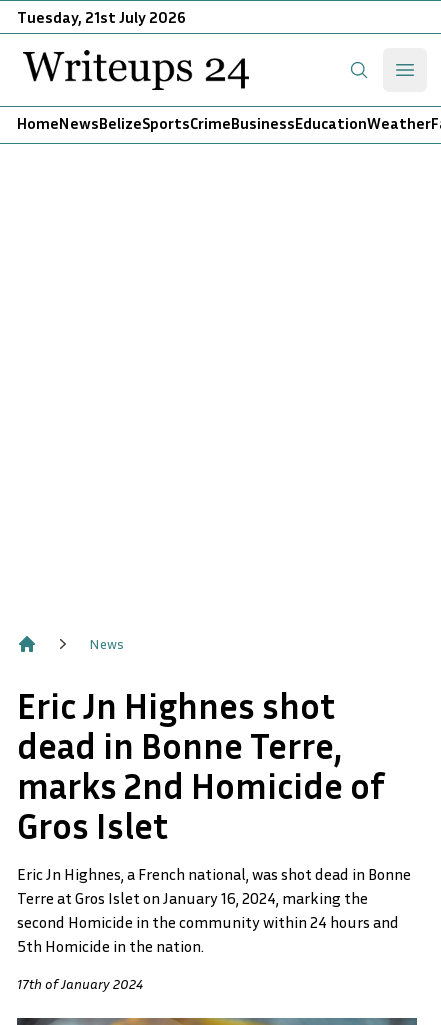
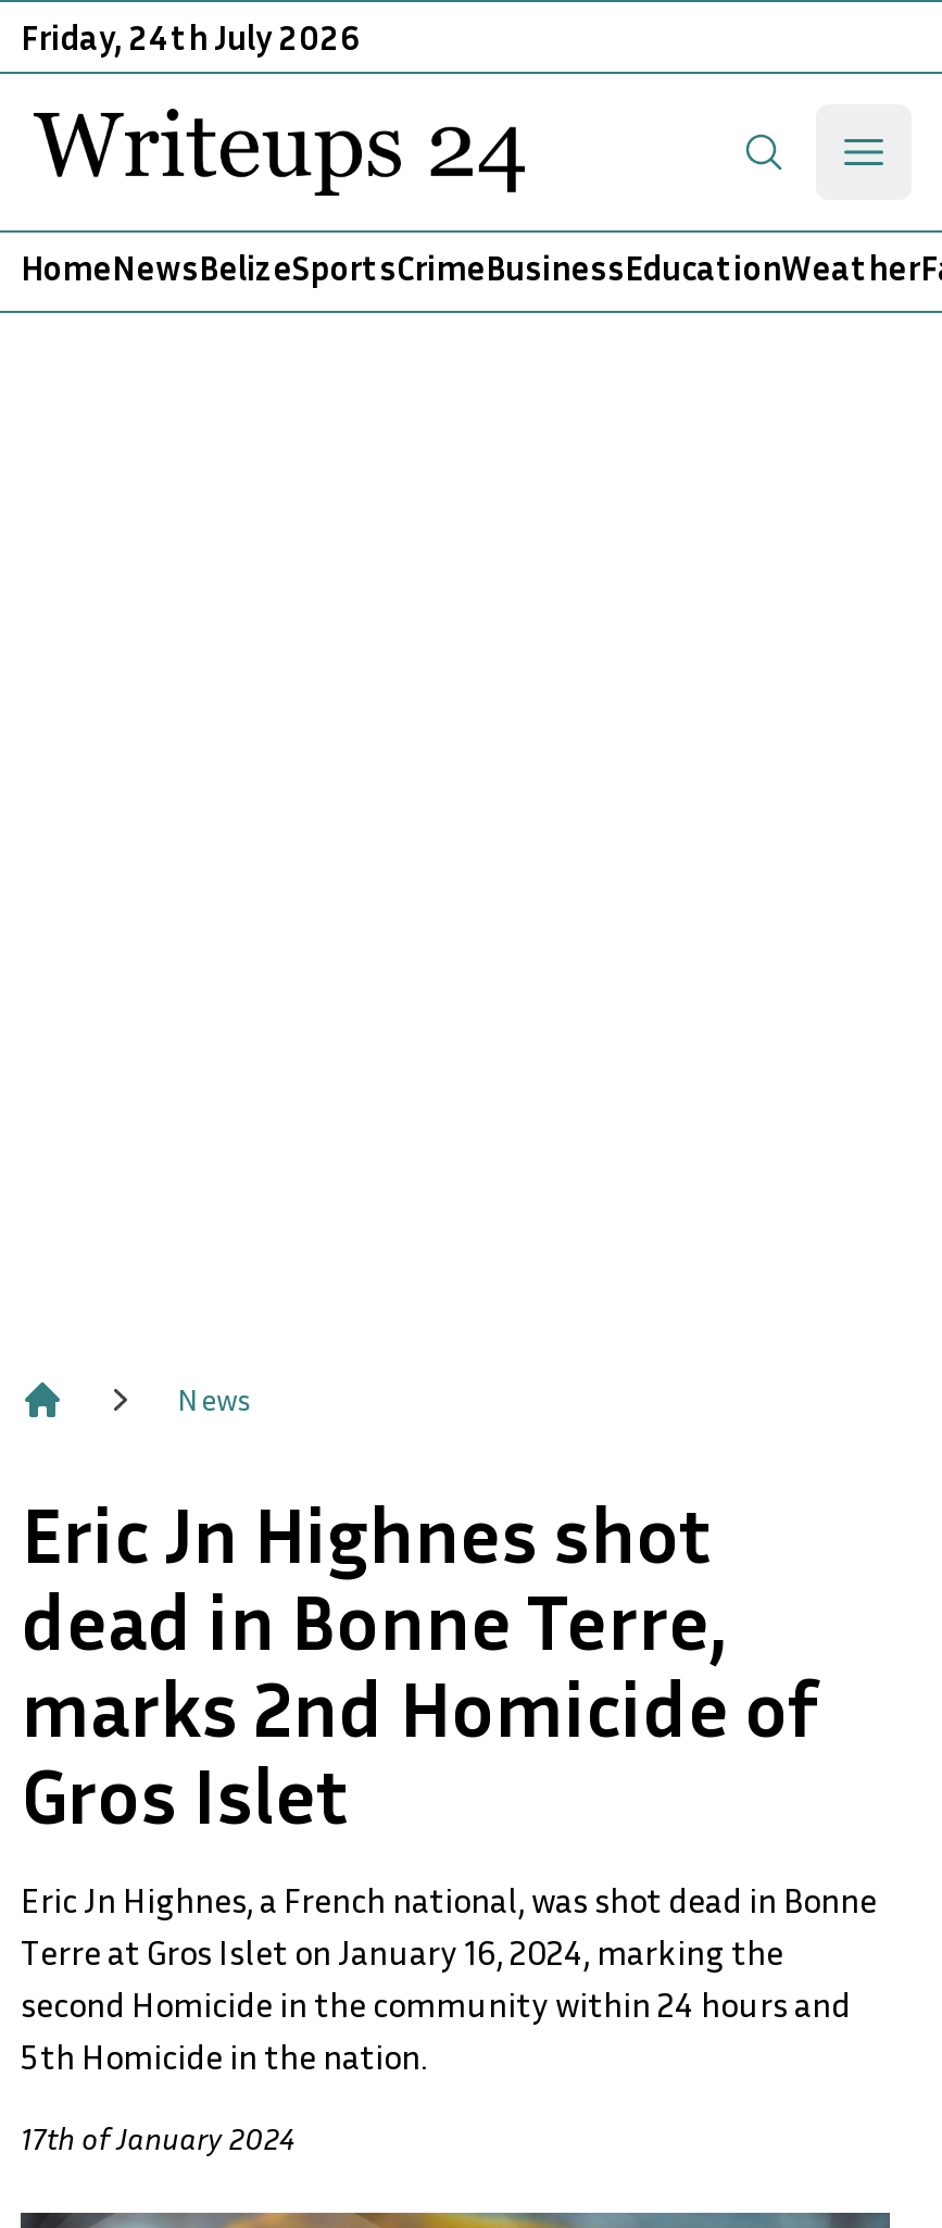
- Tuesday, 21st July 2026
+ Friday, 24th July 2026
